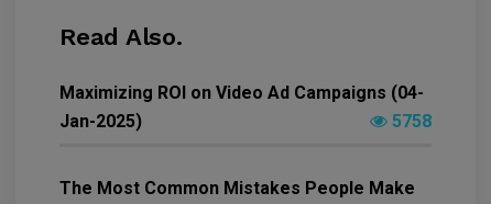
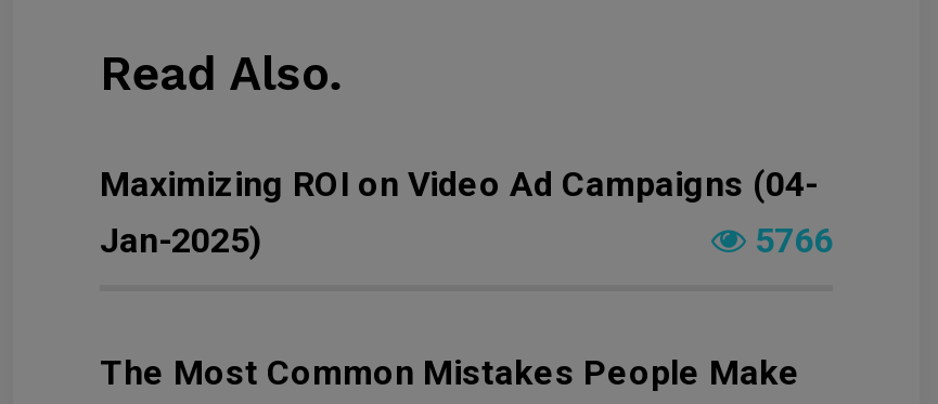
- 5758
+ 5766
